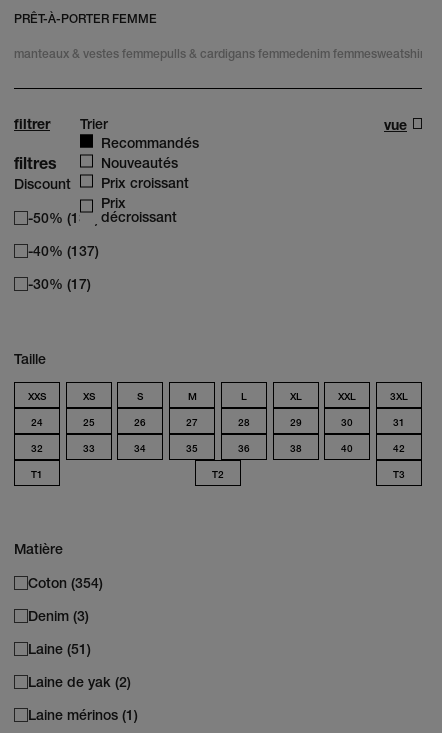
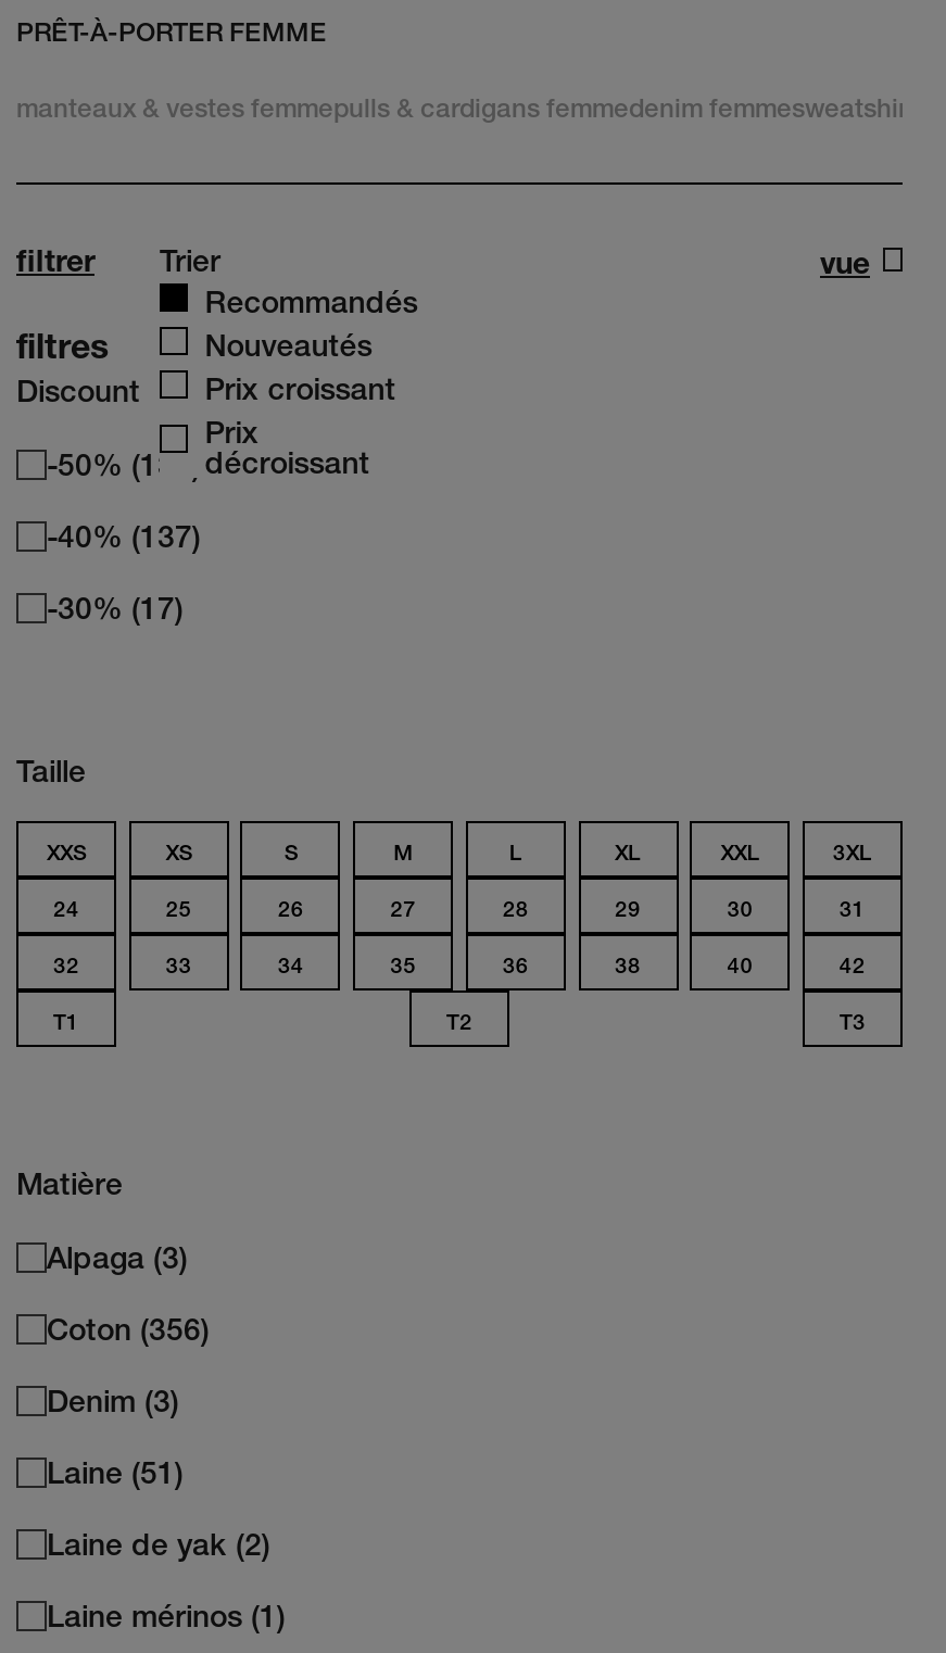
- Coton (354)
+ Alpaga (3)
+ Coton (356)
